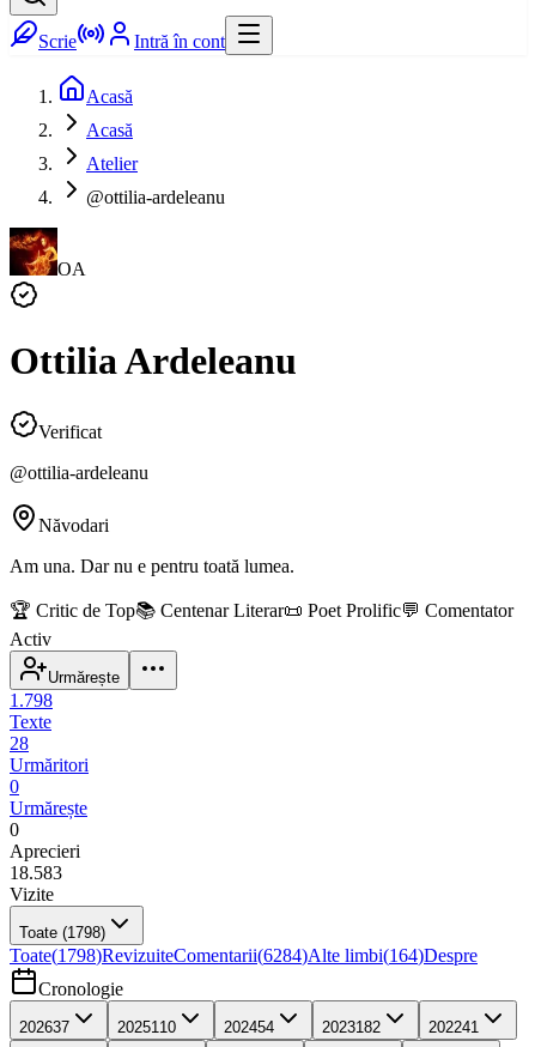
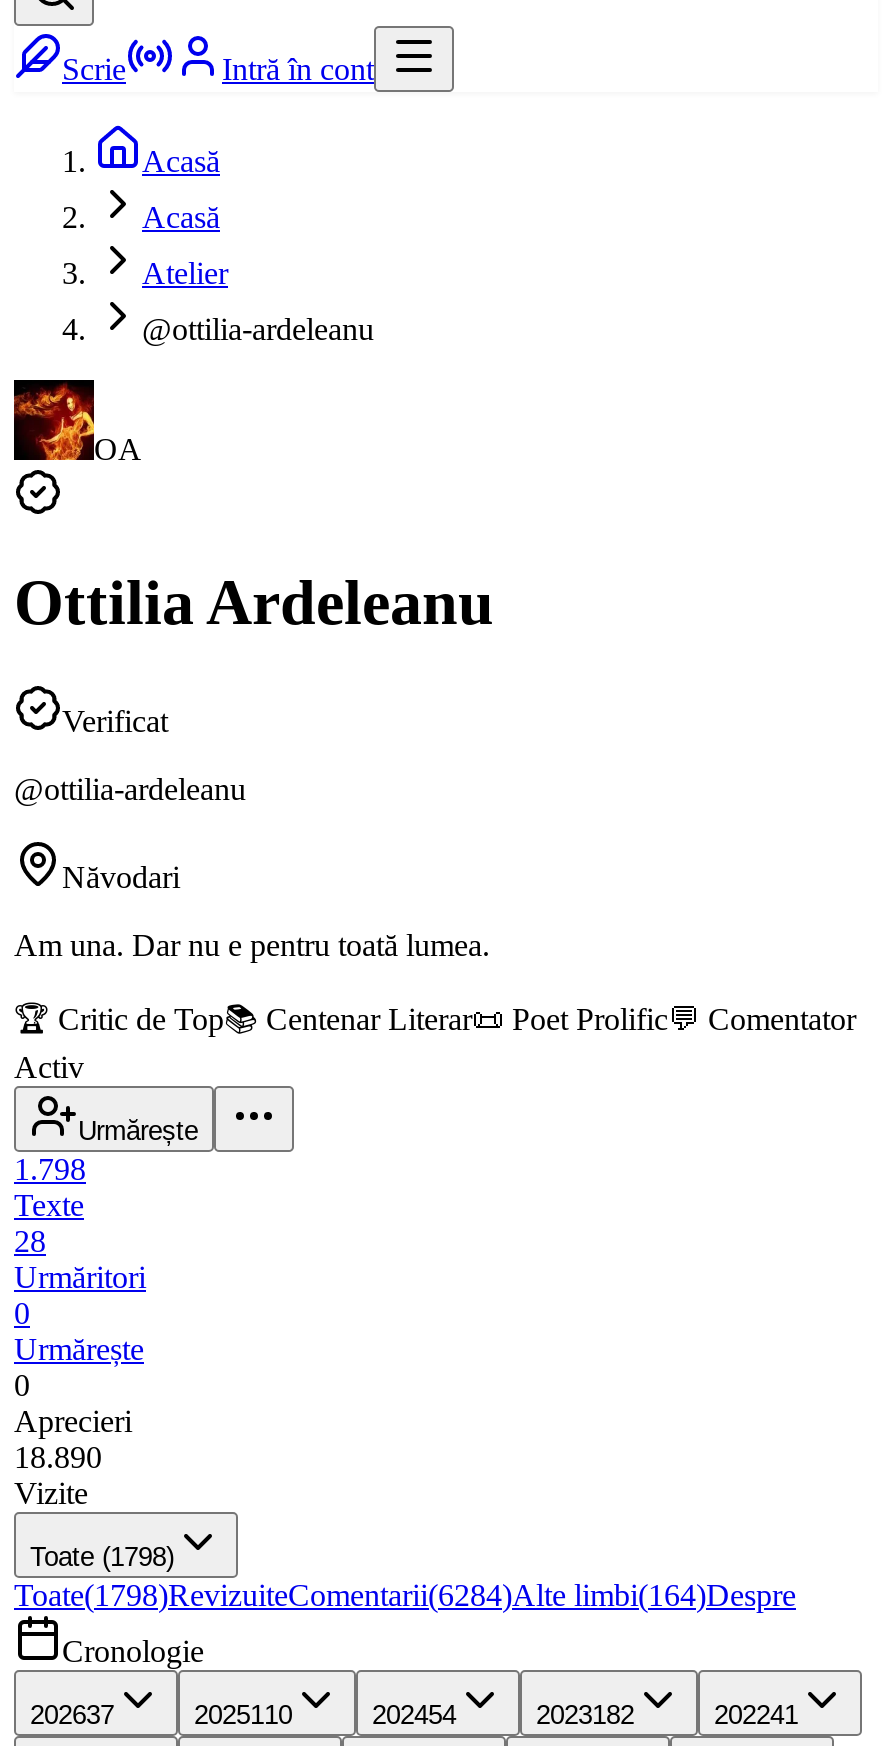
- 18.583
+ 18.890
